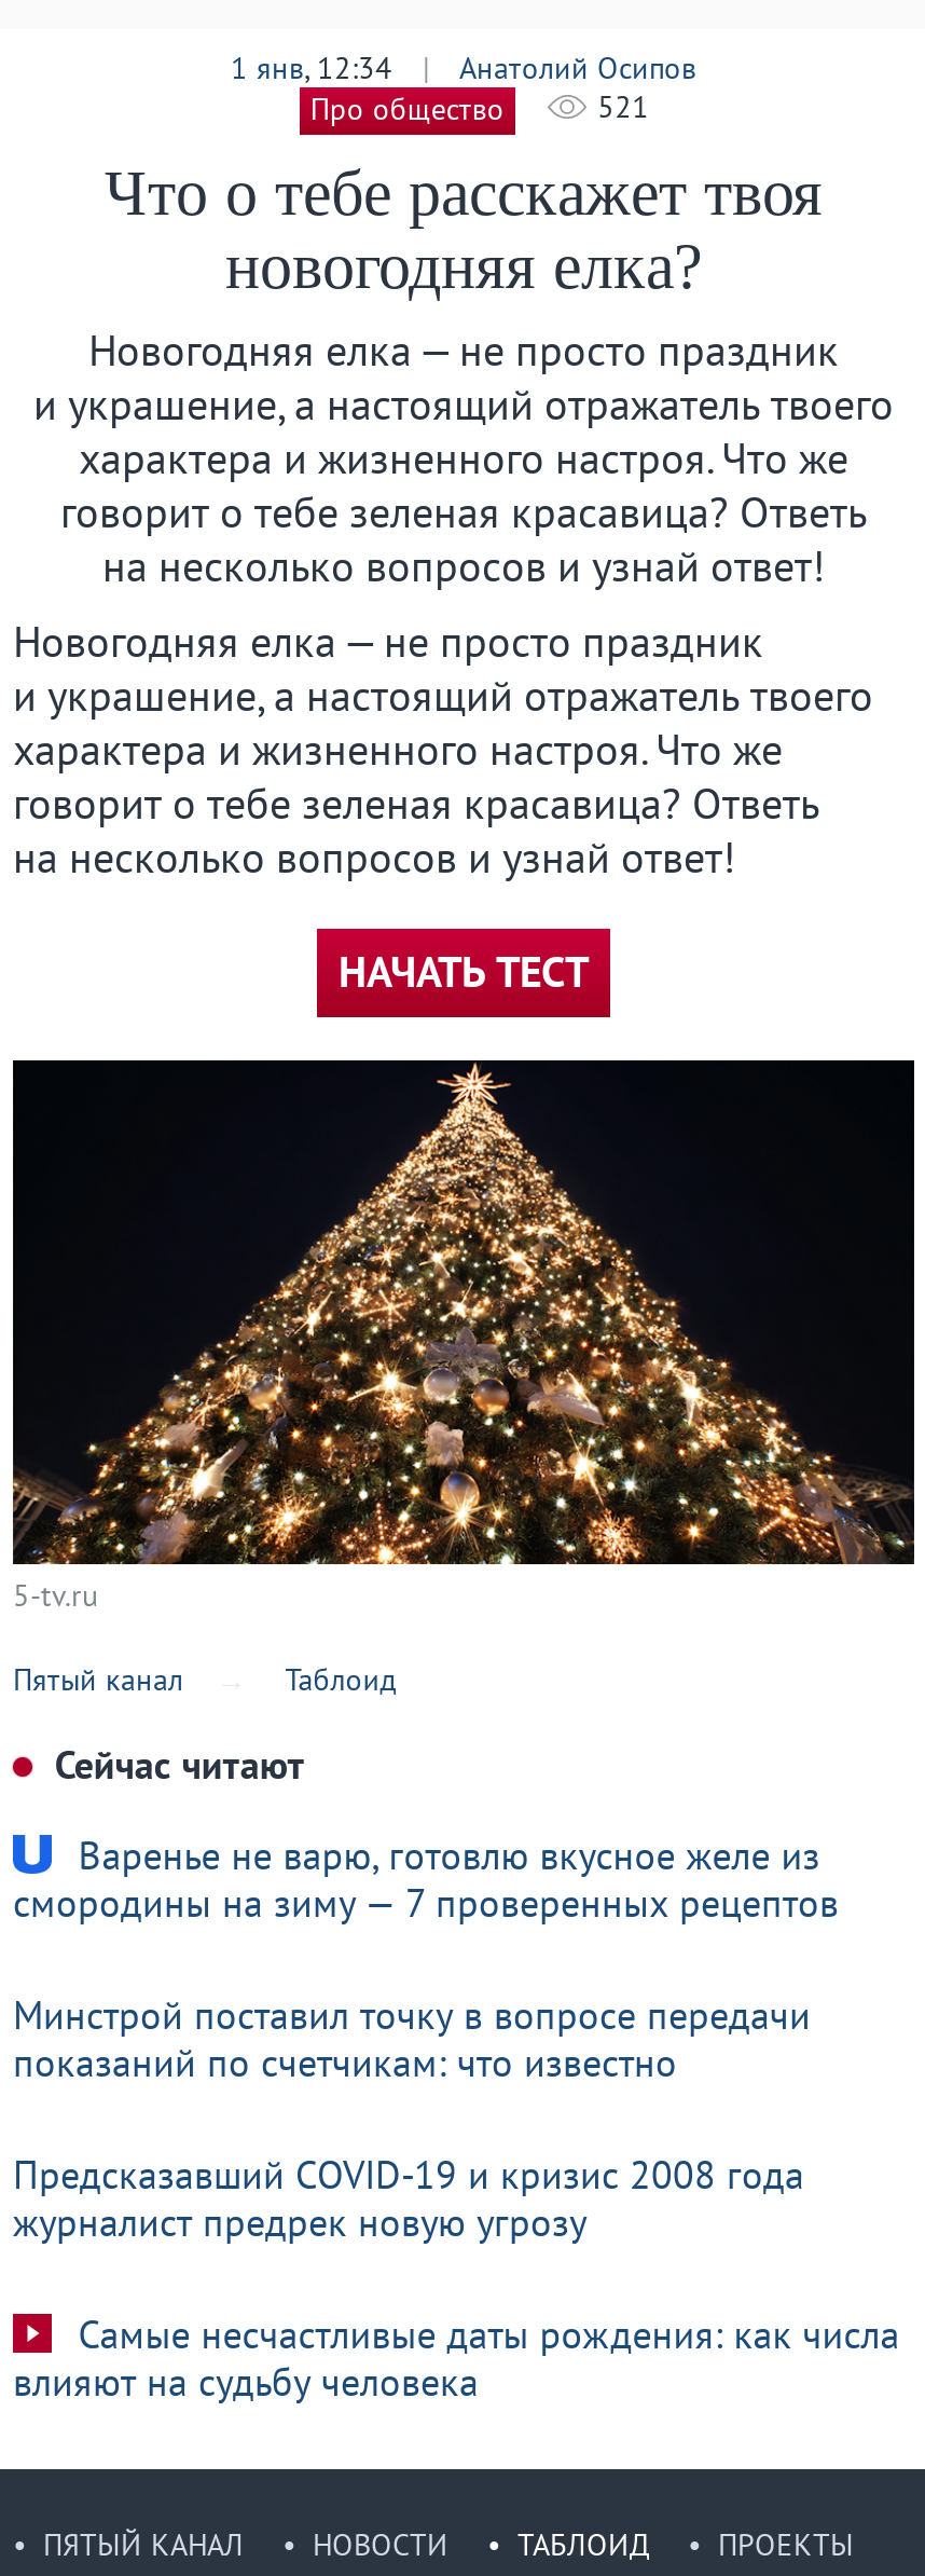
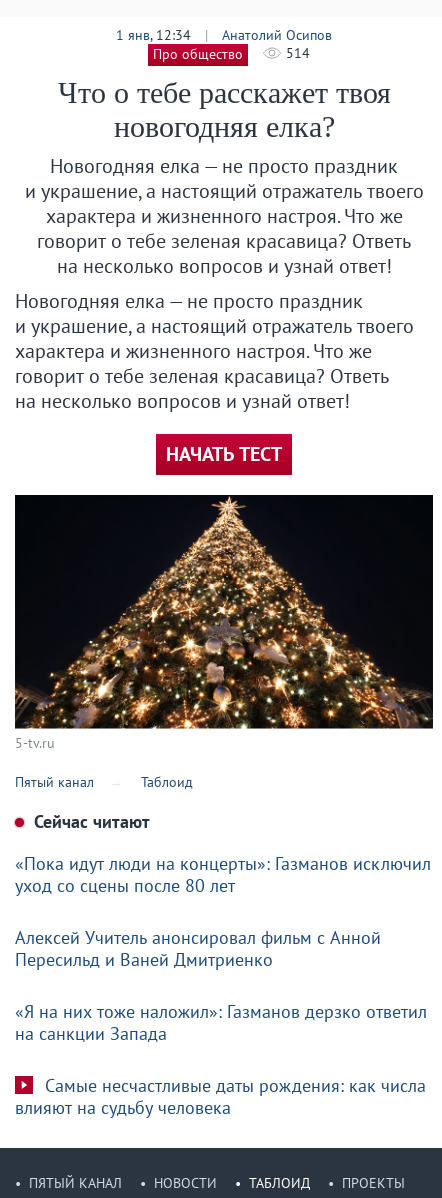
- 521
+ 514

- Варенье не варю, готовлю вкусное желе из
- смородины на зиму — 7 проверенных рецептов
+ «Пока идут люди на концерты»: Газманов исключил
+ уход со сцены после 80 лет

- Минстрой поставил точку в вопросе передачи
- показаний по счетчикам: что известно
+ Алексей Учитель анонсировал фильм с Анной
+ Пересильд и Ваней Дмитриенко

- Предсказавший COVID-19 и кризис 2008 года
- журналист предрек новую угрозу
+ «Я на них тоже наложил»: Газманов дерзко ответил
+ на санкции Запада
